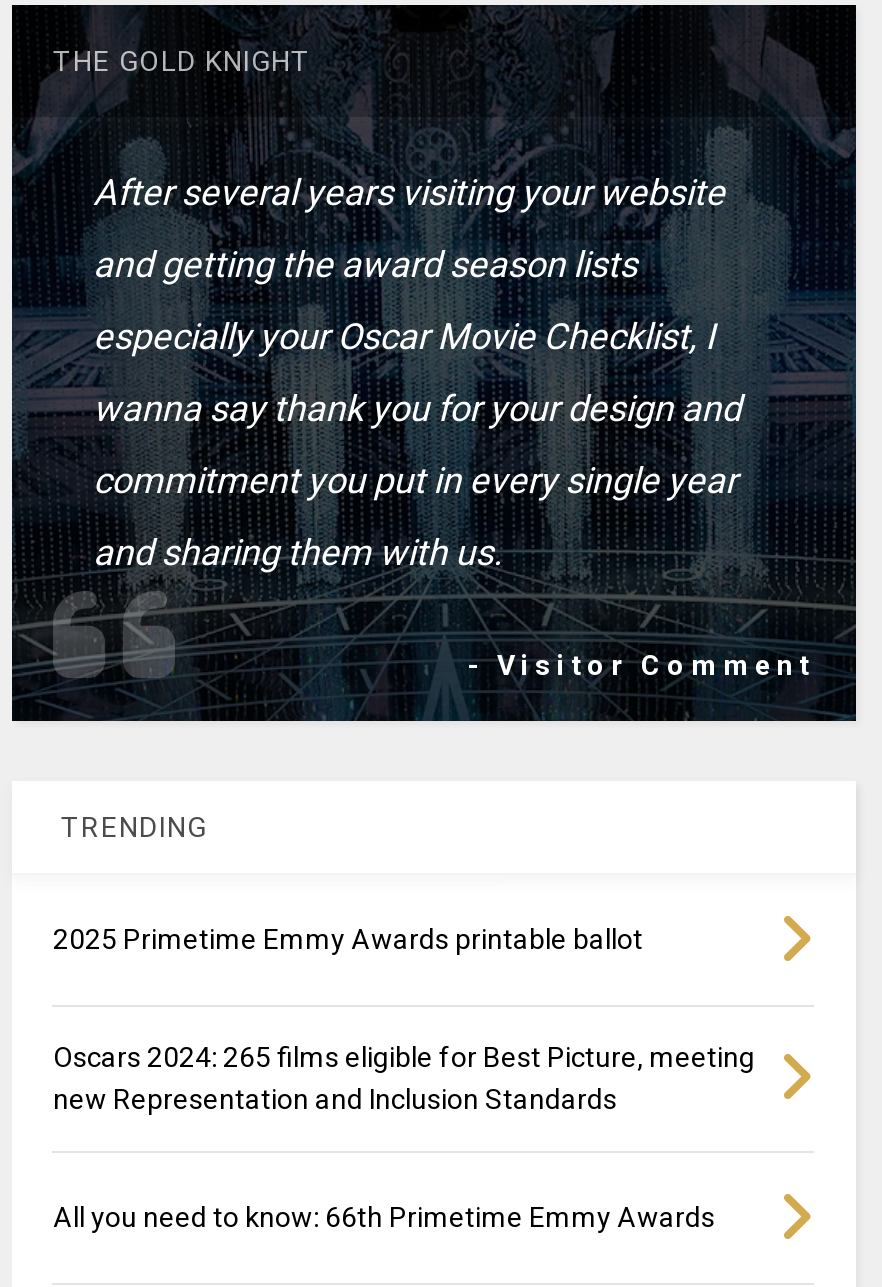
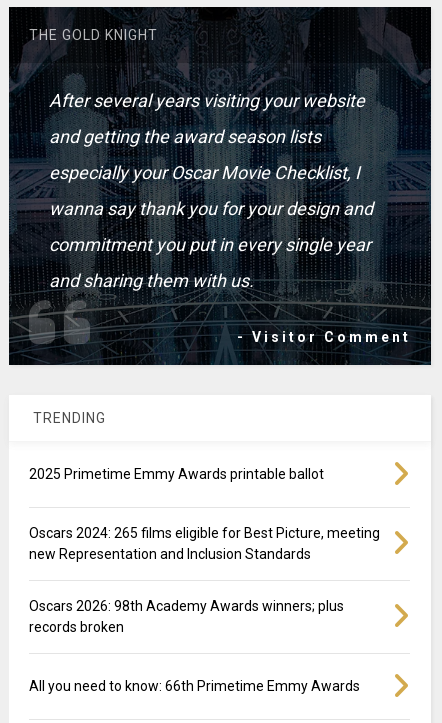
+ Oscars 2026: 98th Academy Awards winners; plus
+ records broken
